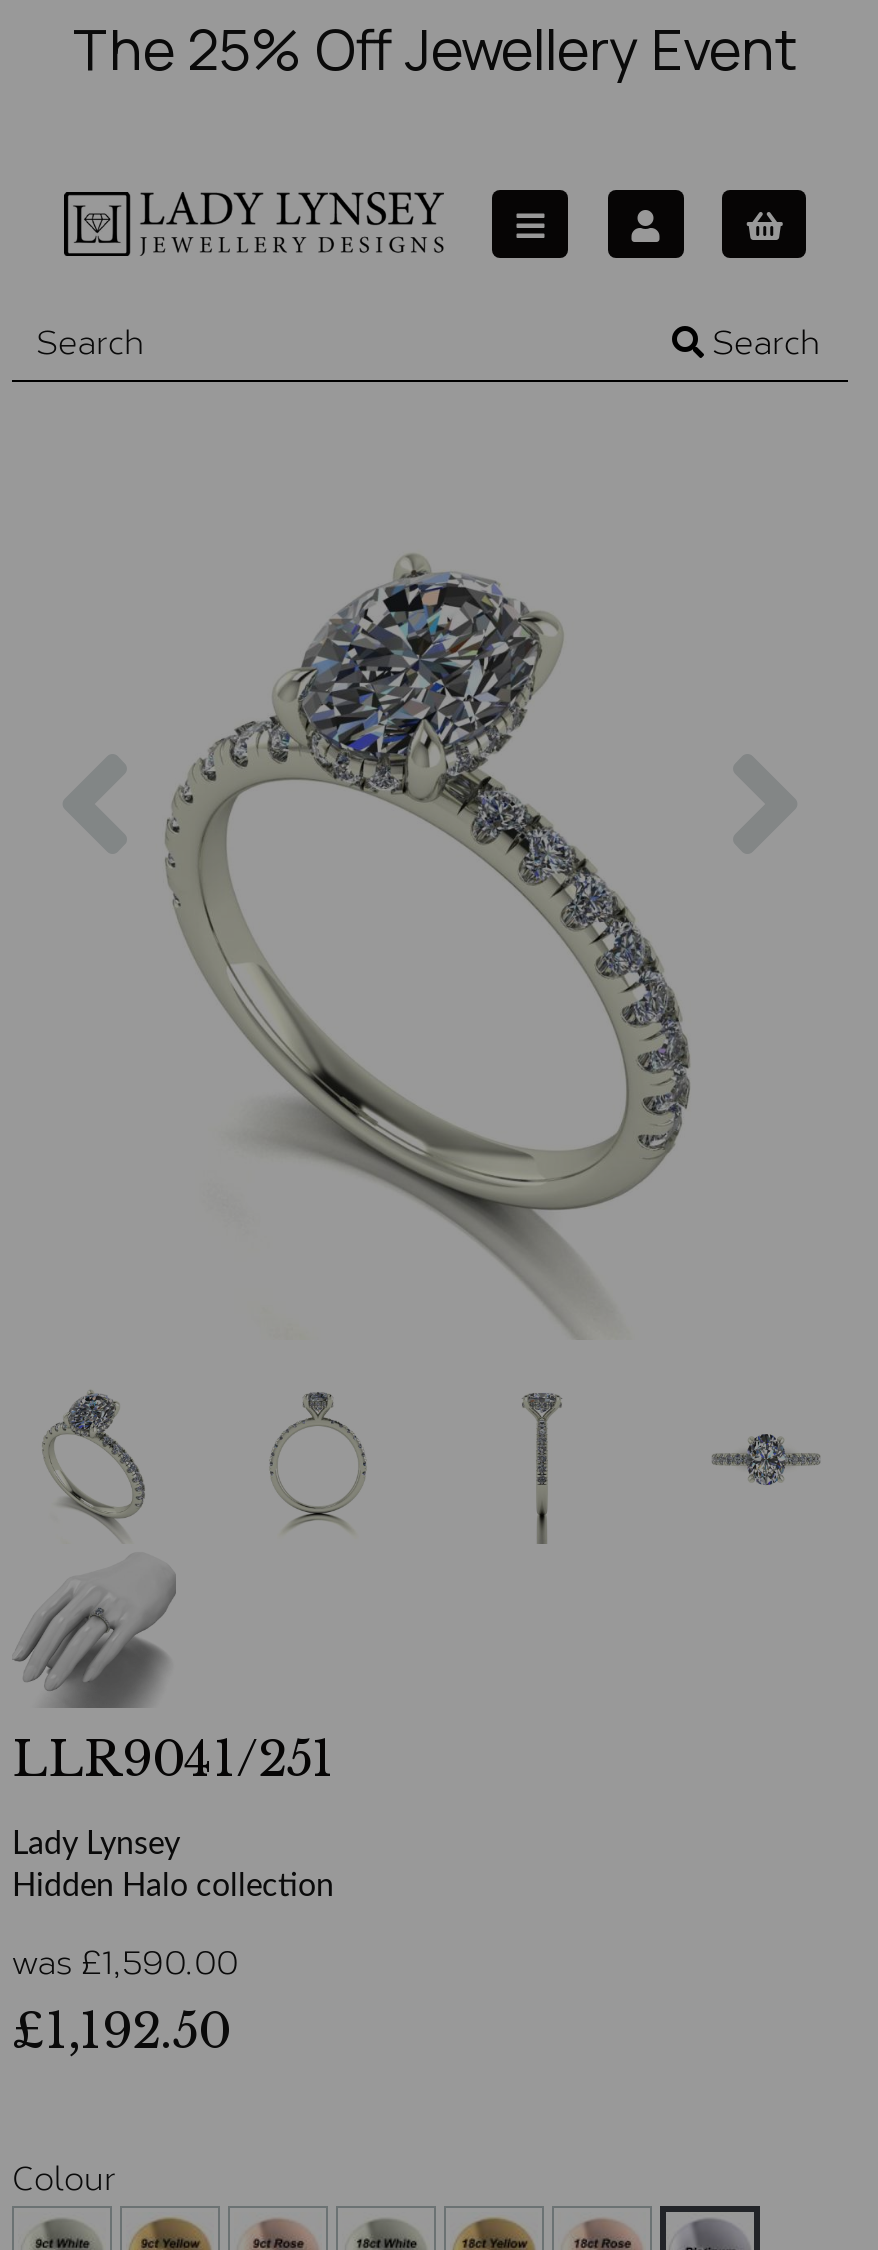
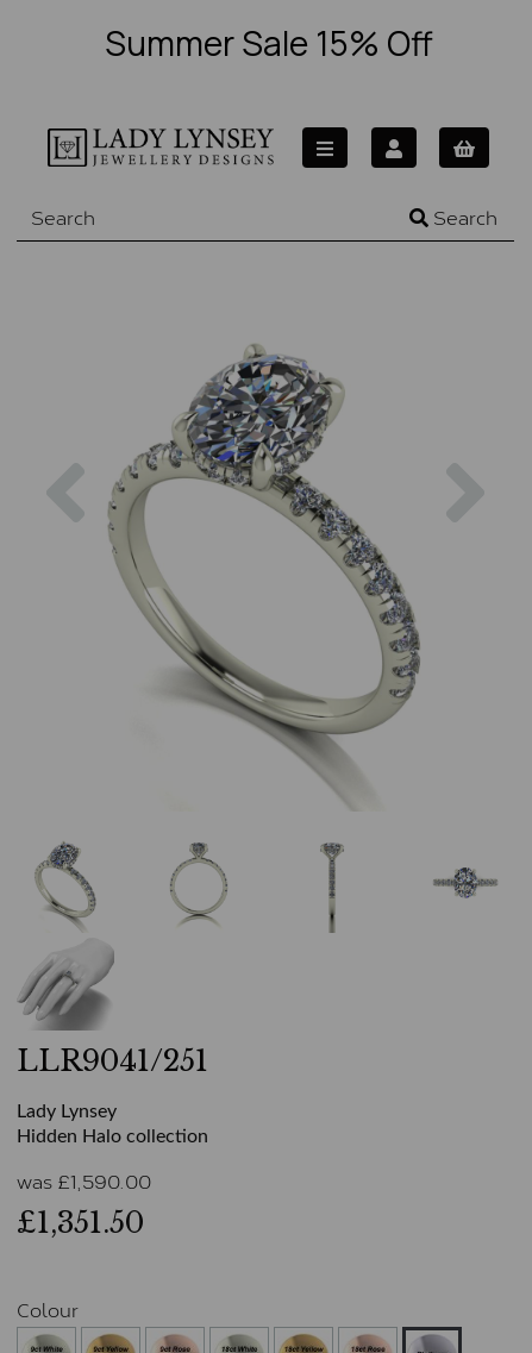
- The 25% Off Jewellery Event
+ Summer Sale 15% Off

- £1,192.50
+ £1,351.50
